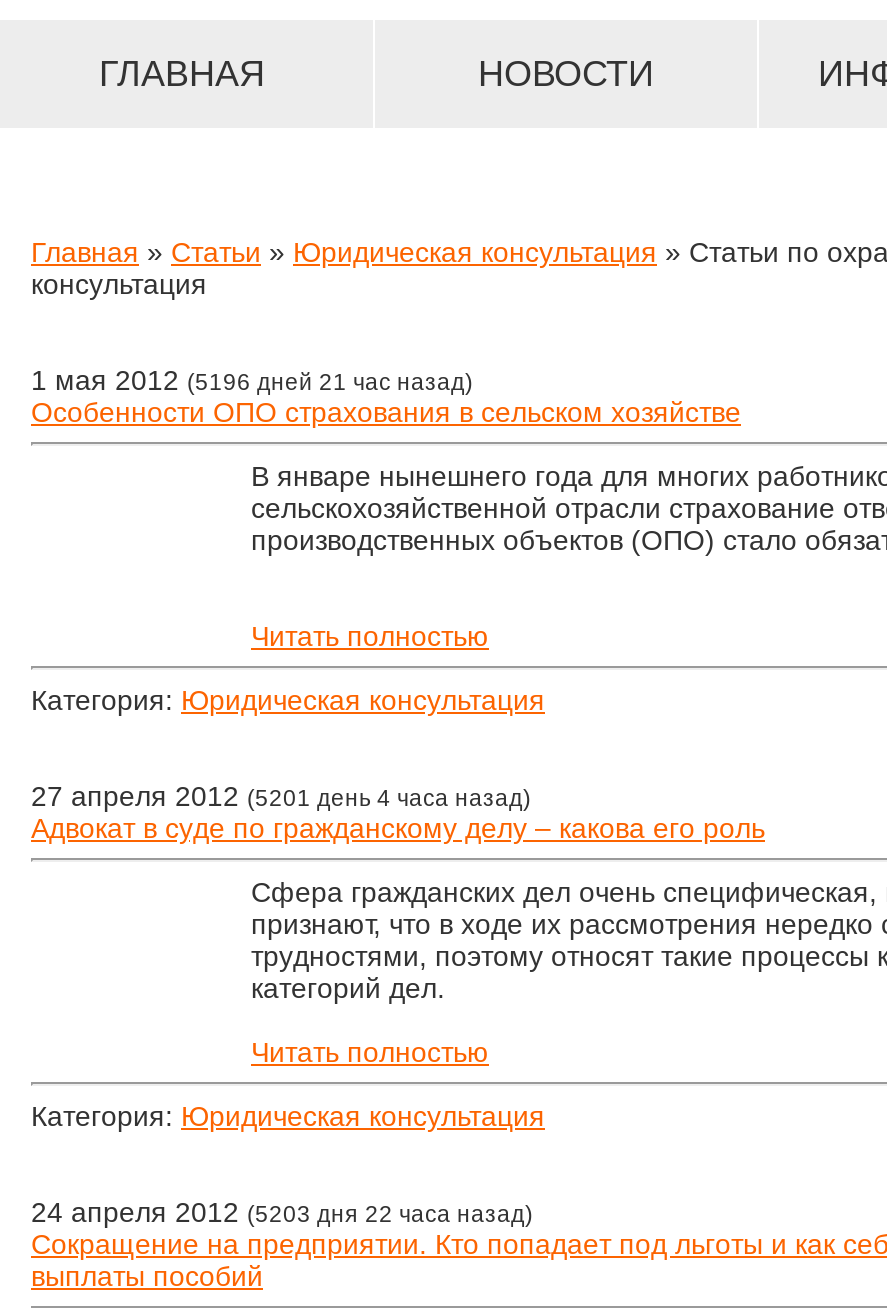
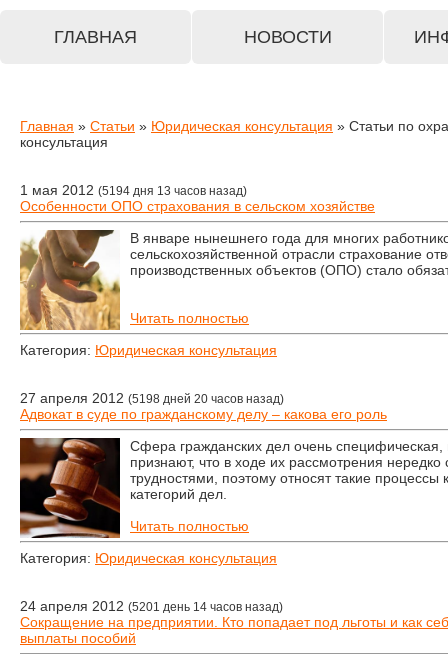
- 1 мая 2012 (5196 дней 21 час назад)
+ 1 мая 2012 (5194 дня 13 часов назад)

+ [image]

- 27 апреля 2012 (5201 день 4 часа назад)
+ 27 апреля 2012 (5198 дней 20 часов назад)

+ [image]

- 24 апреля 2012 (5203 дня 22 часа назад)
+ 24 апреля 2012 (5201 день 14 часов назад)
